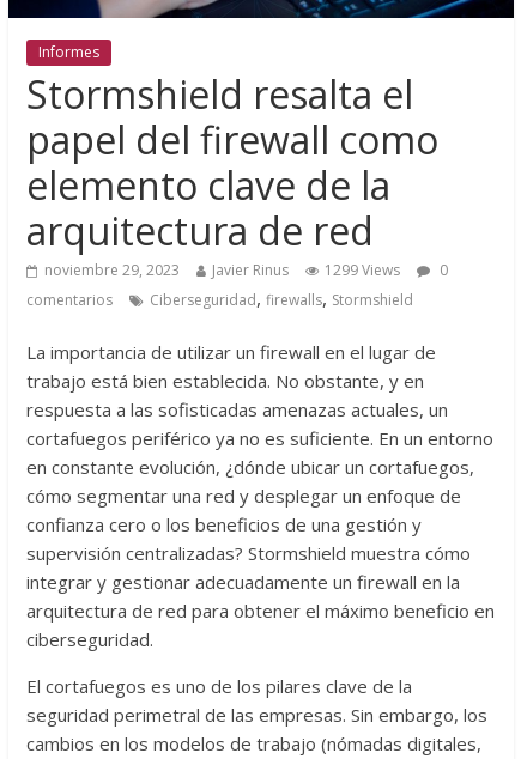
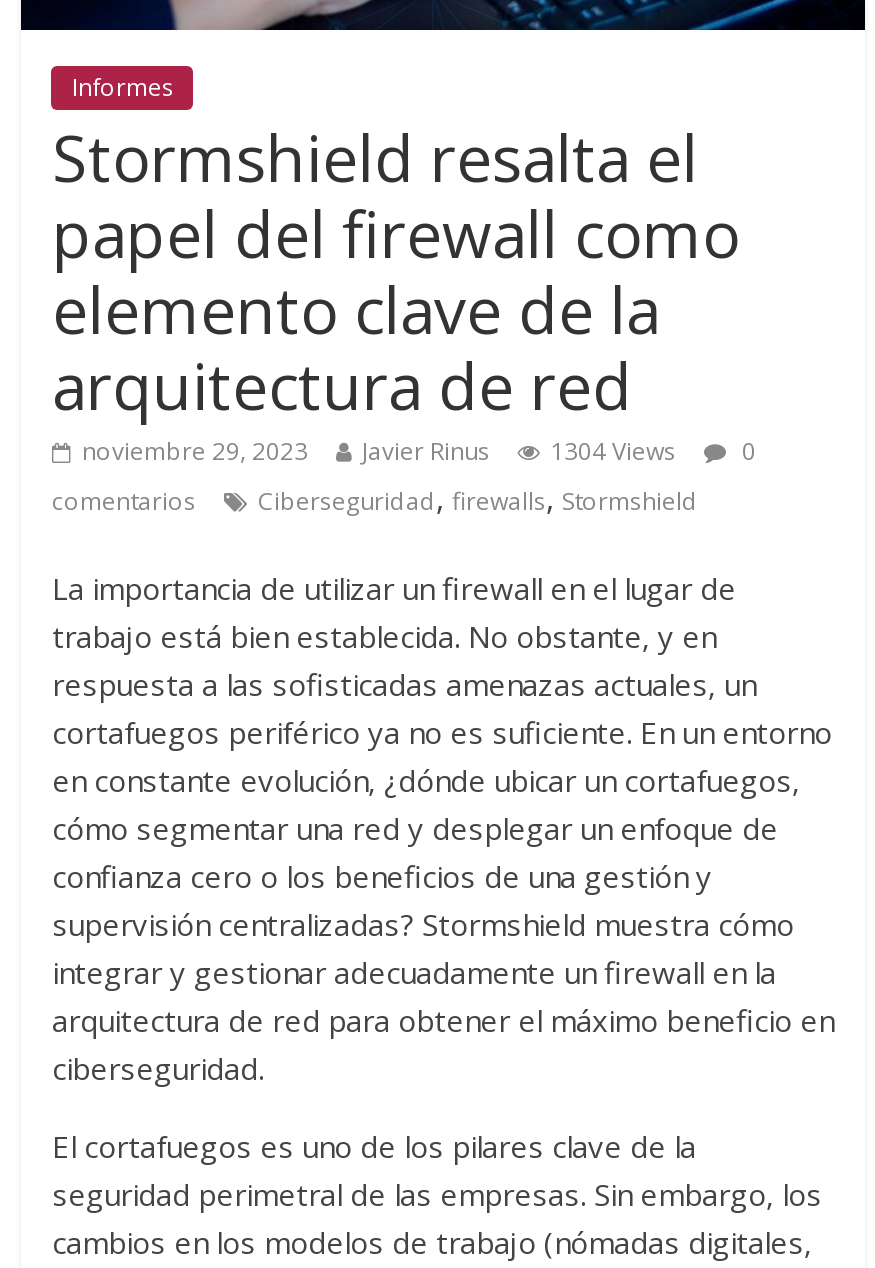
- noviembre 29, 2023 Javier Rinus 1299 Views 0
+ noviembre 29, 2023 Javier Rinus 1304 Views 0
